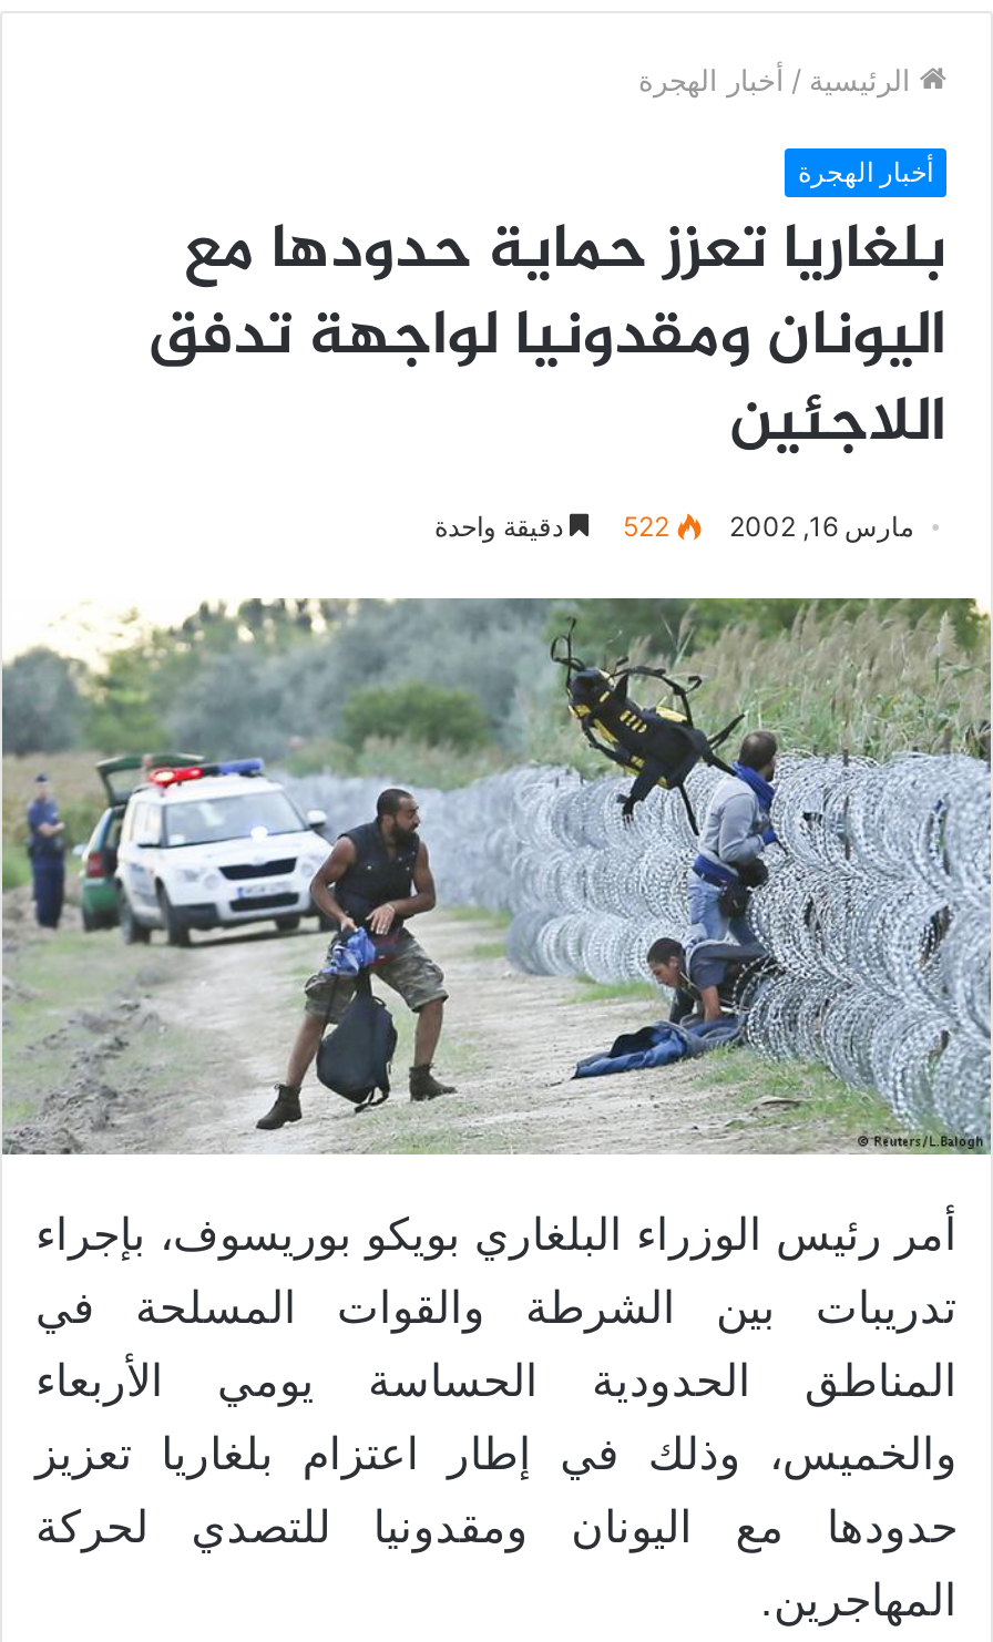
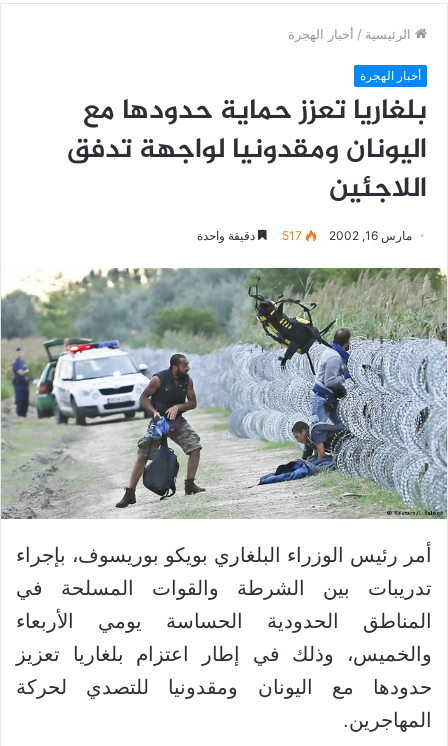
- 522 دقيقة واحدة
+ 517 دقيقة واحدة
